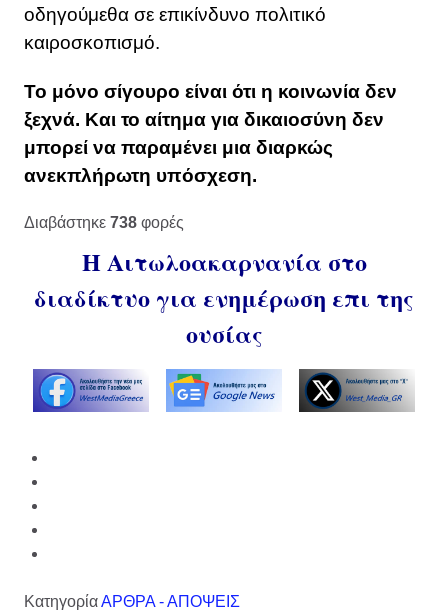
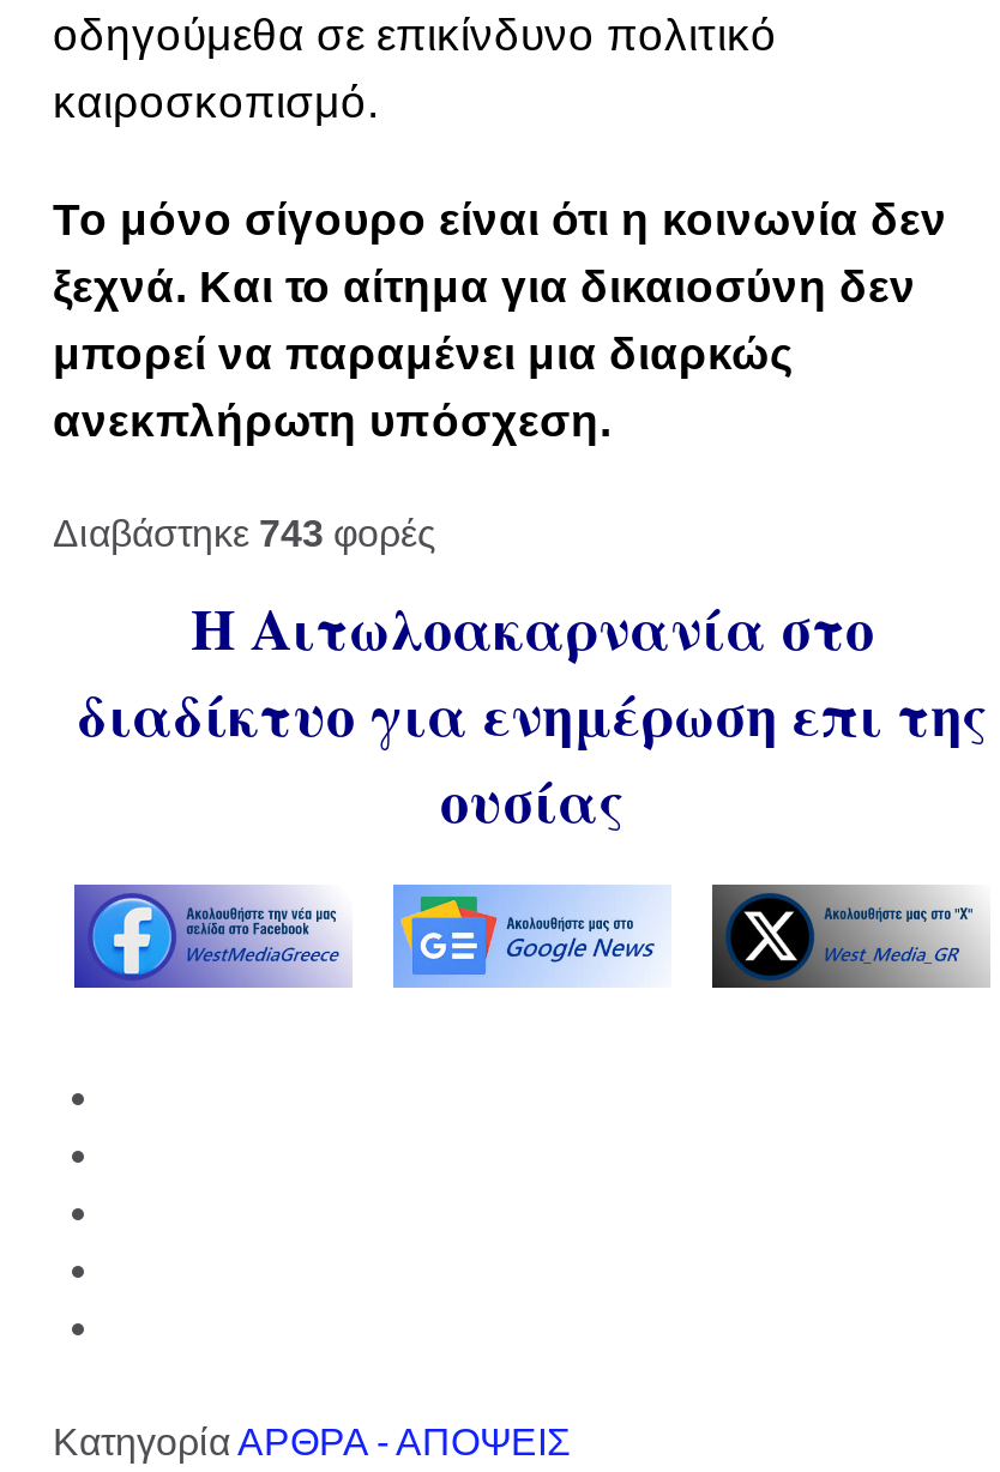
- Διαβάστηκε 738 φορές
+ Διαβάστηκε 743 φορές
